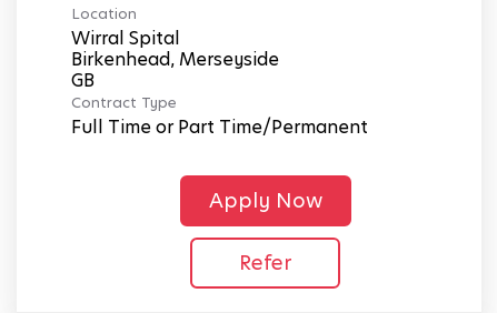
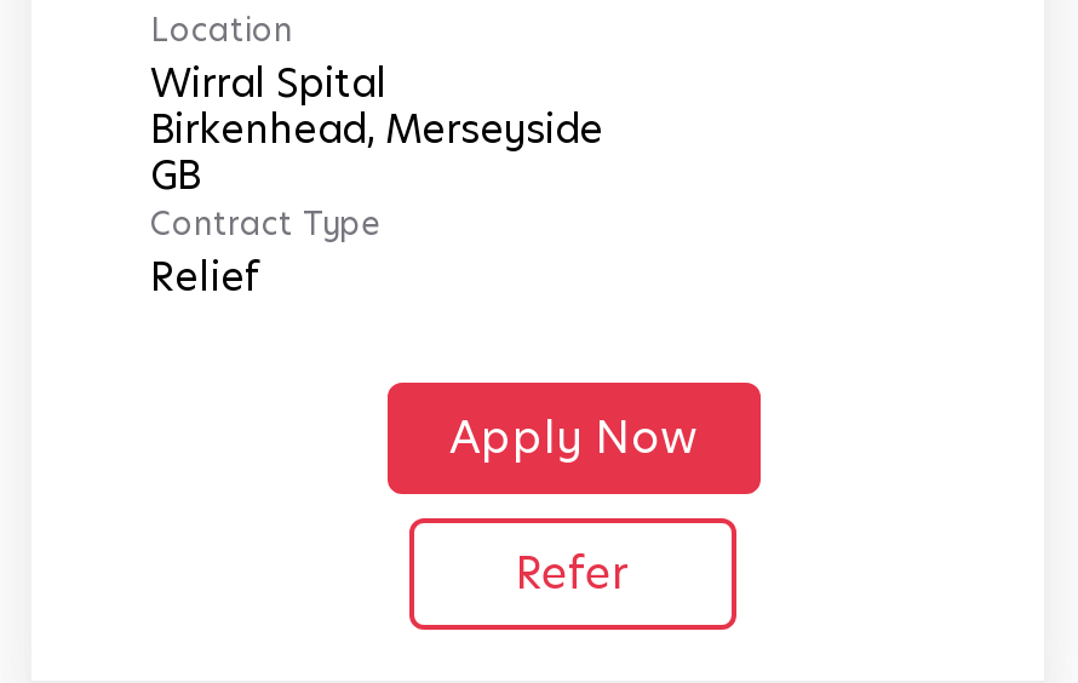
- Full Time or Part Time/Permanent
+ Relief
